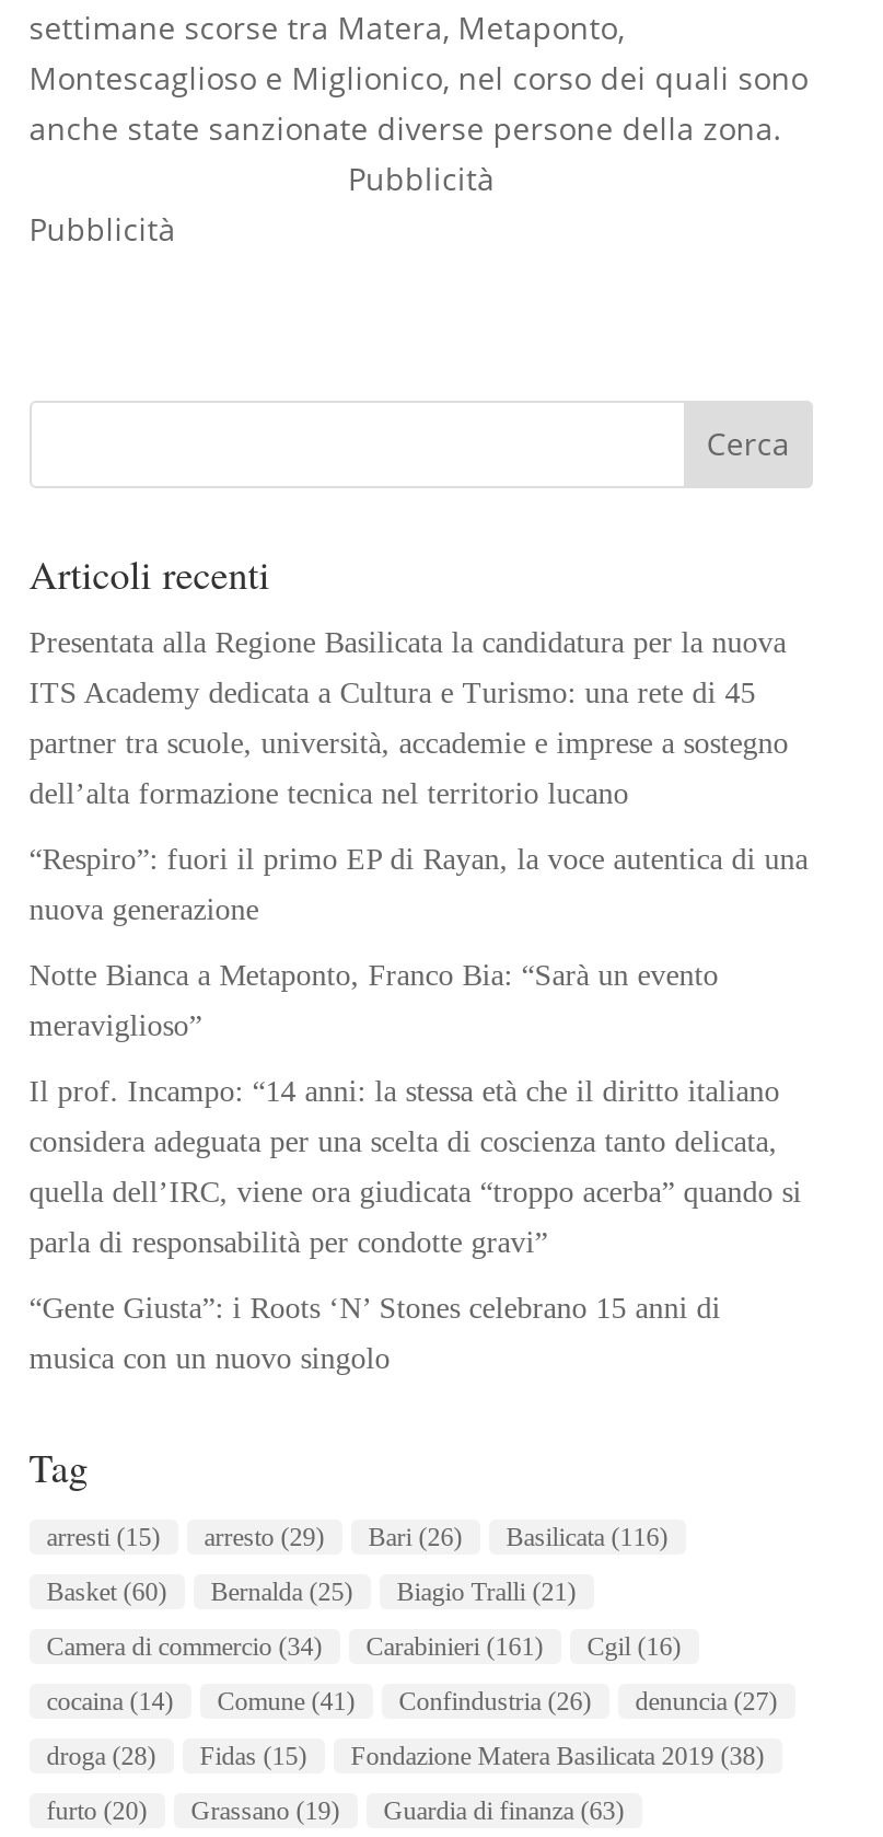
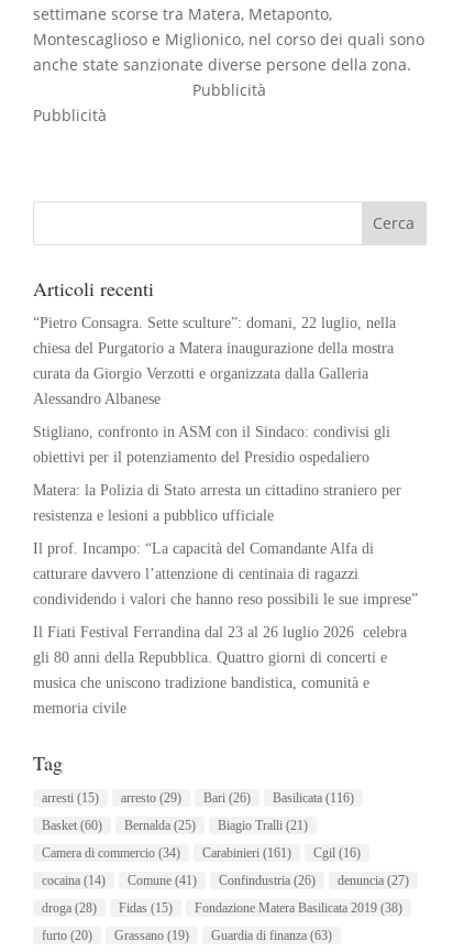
- Presentata alla Regione Basilicata la candidatura per la nuova
- ITS Academy dedicata a Cultura e Turismo: una rete di 45
- partner tra scuole, università, accademie e imprese a sostegno
- dell’alta formazione tecnica nel territorio lucano
- “Respiro”: fuori il primo EP di Rayan, la voce autentica di una
- nuova generazione
- Notte Bianca a Metaponto, Franco Bia: “Sarà un evento
- meraviglioso”
- Il prof. Incampo: “14 anni: la stessa età che il diritto italiano
- considera adeguata per una scelta di coscienza tanto delicata,
- quella dell’IRC, viene ora giudicata “troppo acerba” quando si
- parla di responsabilità per condotte gravi”
- “Gente Giusta”: i Roots ‘N’ Stones celebrano 15 anni di
- musica con un nuovo singolo
+ “Pietro Consagra. Sette sculture”: domani, 22 luglio, nella
+ chiesa del Purgatorio a Matera inaugurazione della mostra
+ curata da Giorgio Verzotti e organizzata dalla Galleria
+ Alessandro Albanese
+ Stigliano, confronto in ASM con il Sindaco: condivisi gli
+ obiettivi per il potenziamento del Presidio ospedaliero
+ Matera: la Polizia di Stato arresta un cittadino straniero per
+ resistenza e lesioni a pubblico ufficiale
+ Il prof. Incampo: “La capacità del Comandante Alfa di
+ catturare davvero l’attenzione di centinaia di ragazzi
+ condividendo i valori che hanno reso possibili le sue imprese”
+ Il Fiati Festival Ferrandina dal 23 al 26 luglio 2026 celebra
+ gli 80 anni della Repubblica. Quattro giorni di concerti e
+ musica che uniscono tradizione bandistica, comunità e
+ memoria civile
